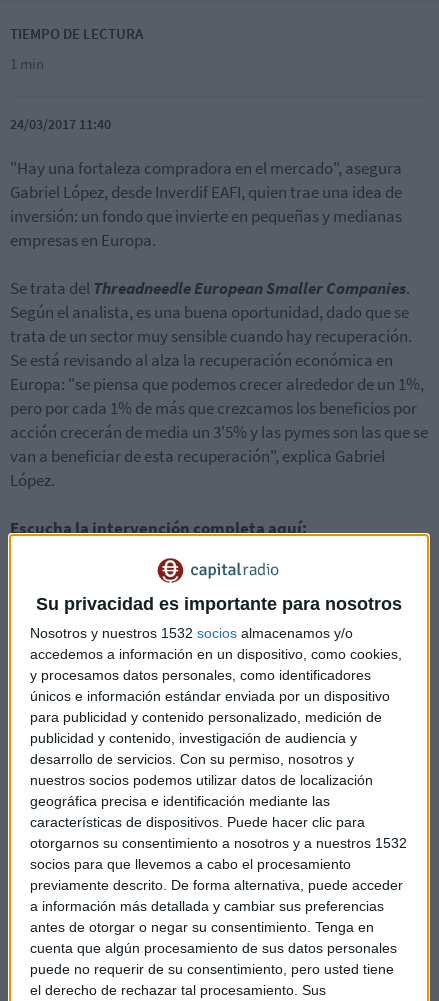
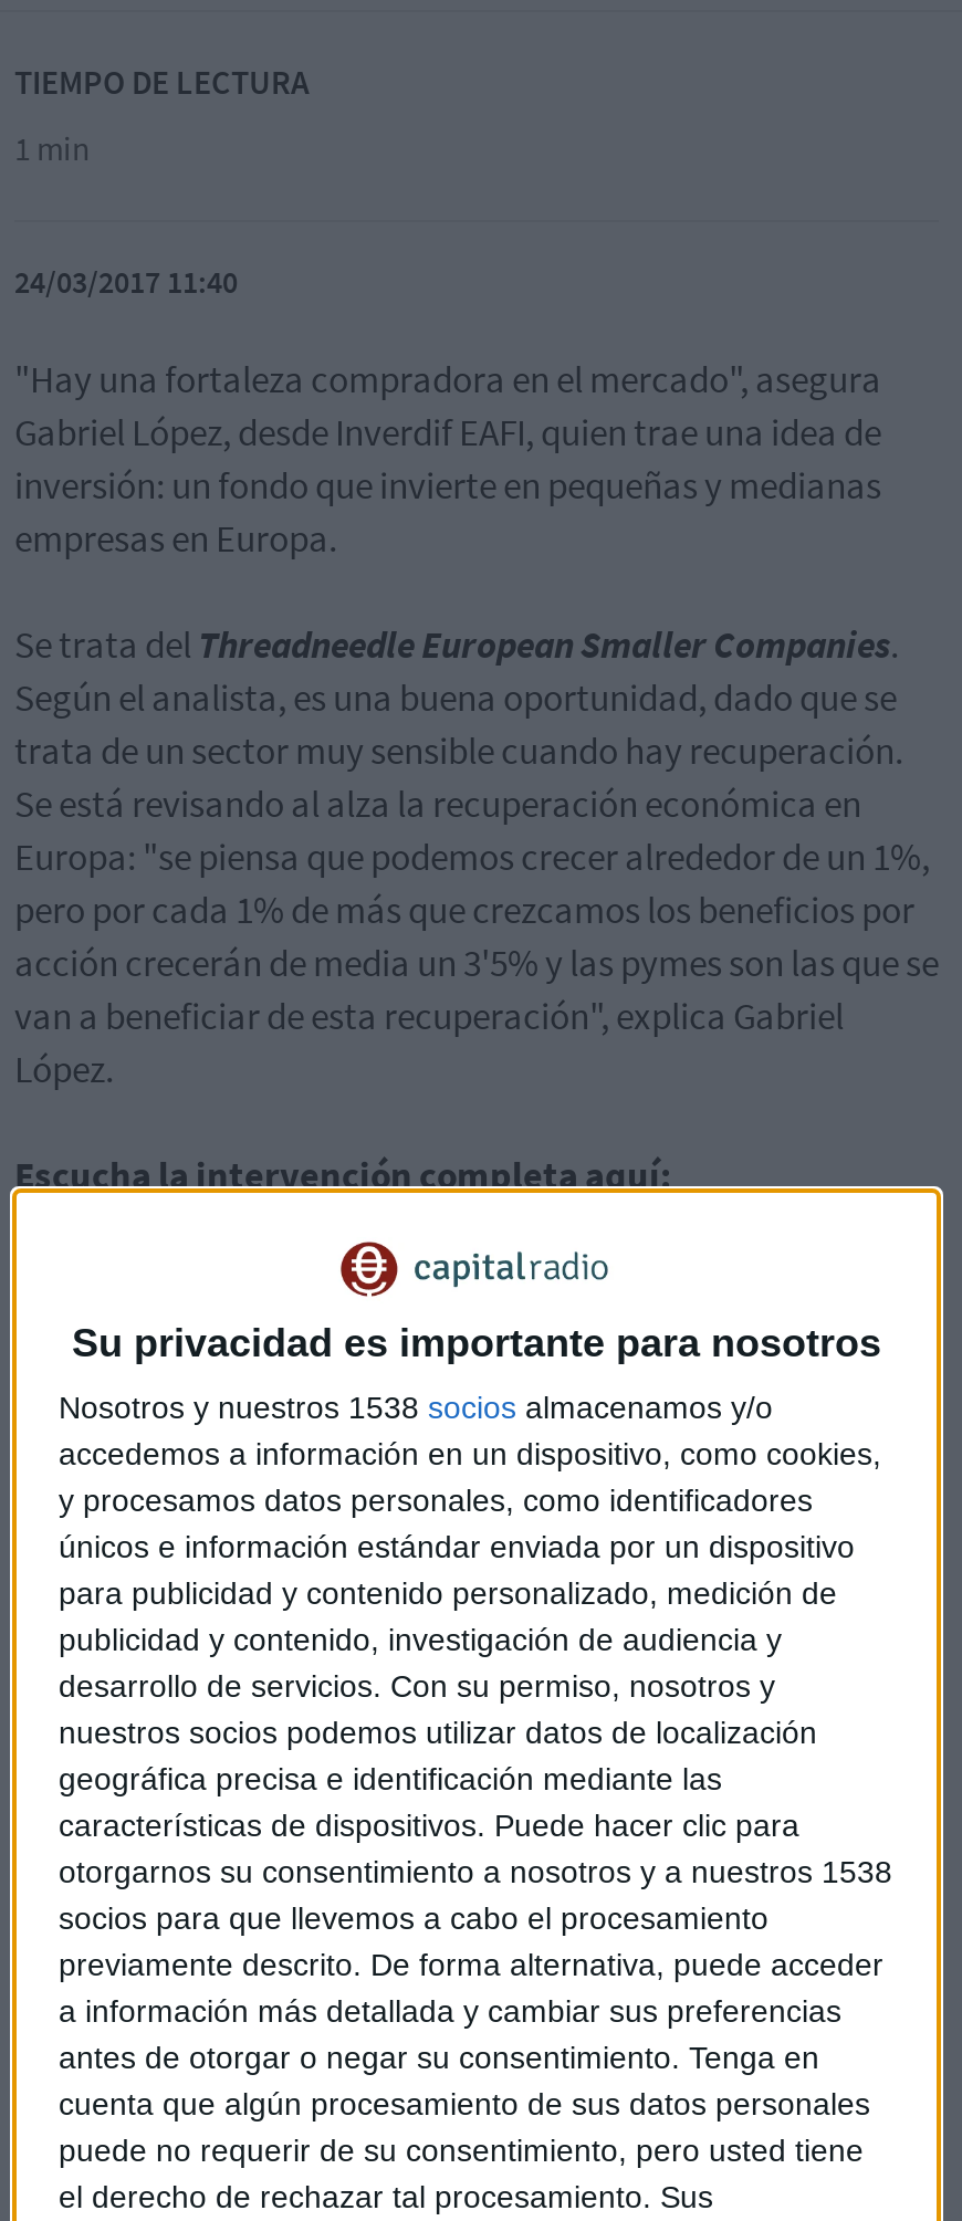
- Nosotros y nuestros 1532 socios almacenamos y/o
+ Nosotros y nuestros 1538 socios almacenamos y/o

- otorgarnos su consentimiento a nosotros y a nuestros 1532
+ otorgarnos su consentimiento a nosotros y a nuestros 1538
